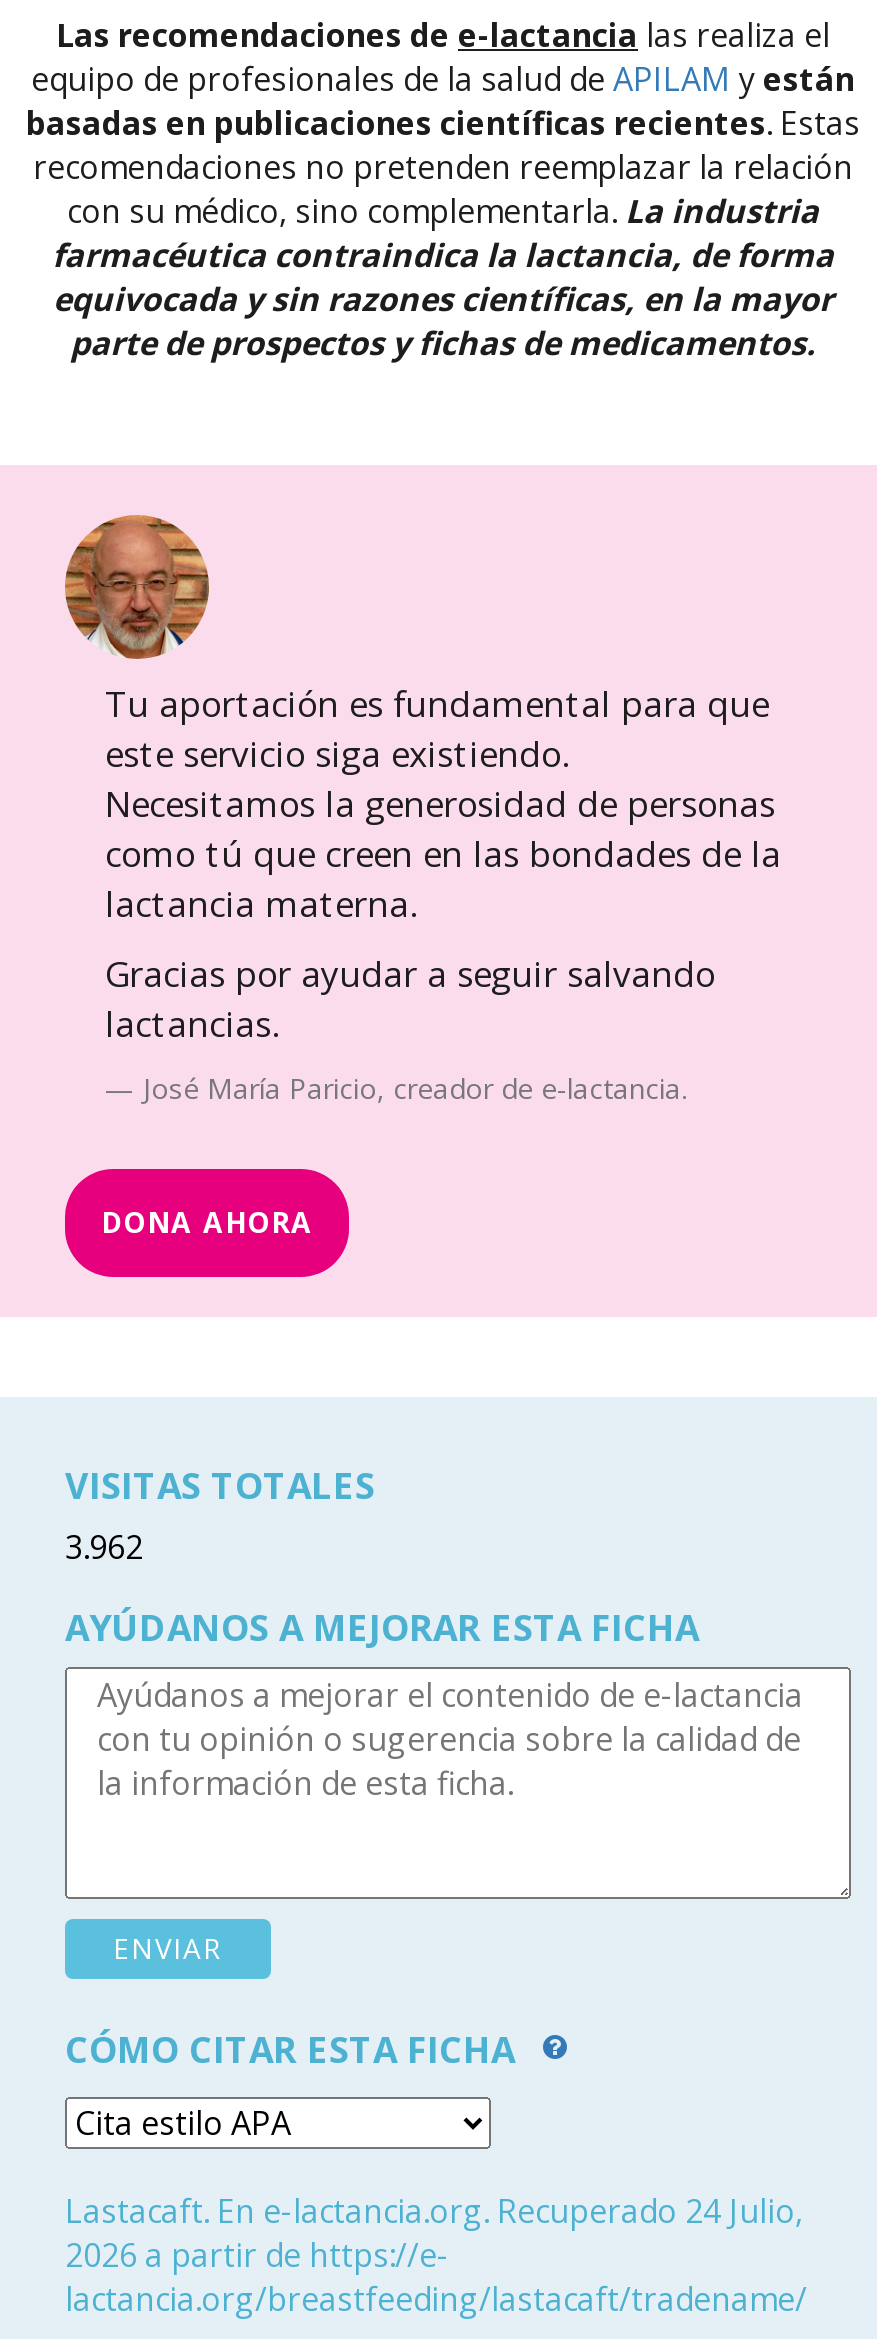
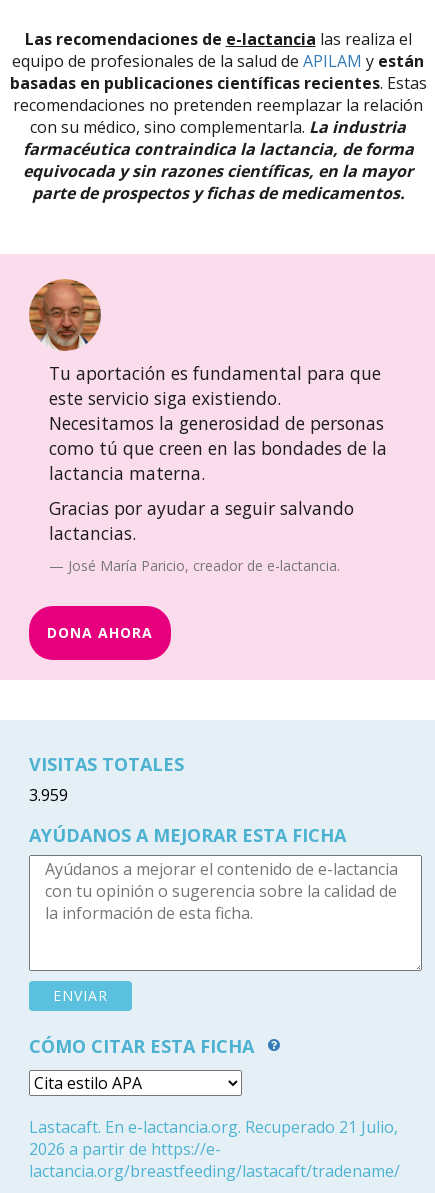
- 3.962
+ 3.959

- Lastacaft. En e-lactancia.org. Recuperado 24 Julio,
+ Lastacaft. En e-lactancia.org. Recuperado 21 Julio,
